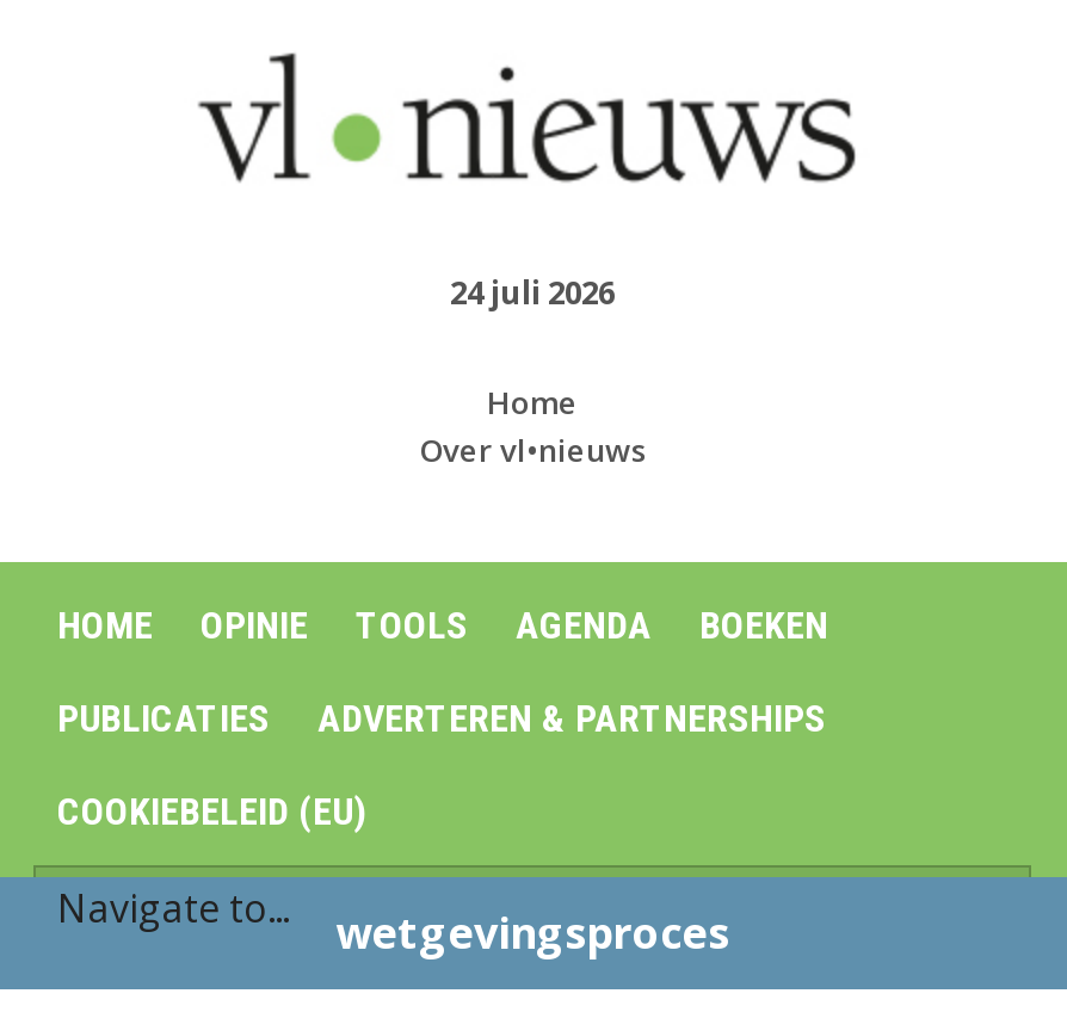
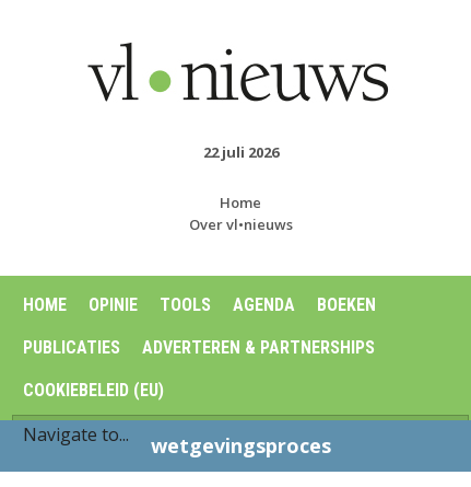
- 24 juli 2026
+ 22 juli 2026
